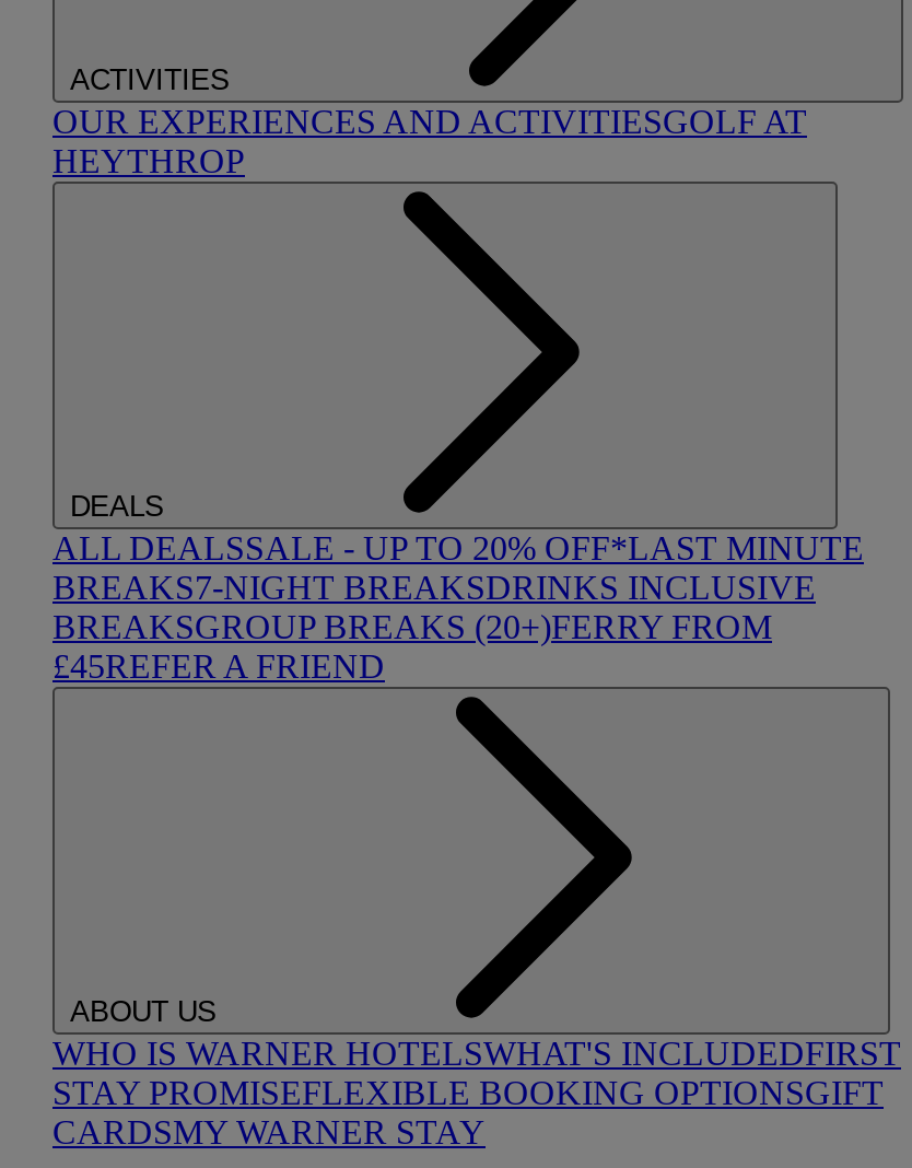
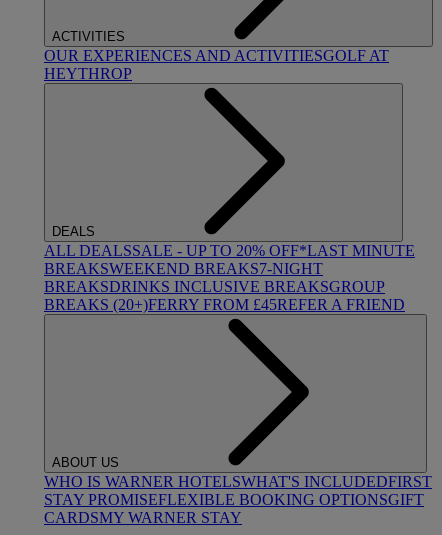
- BREAKS7-NIGHT BREAKSDRINKS INCLUSIVE
- BREAKSGROUP BREAKS (20+)FERRY FROM
- £45REFER A FRIEND
+ BREAKSWEEKEND BREAKS7-NIGHT
+ BREAKSDRINKS INCLUSIVE BREAKSGROUP
+ BREAKS (20+)FERRY FROM £45REFER A FRIEND
